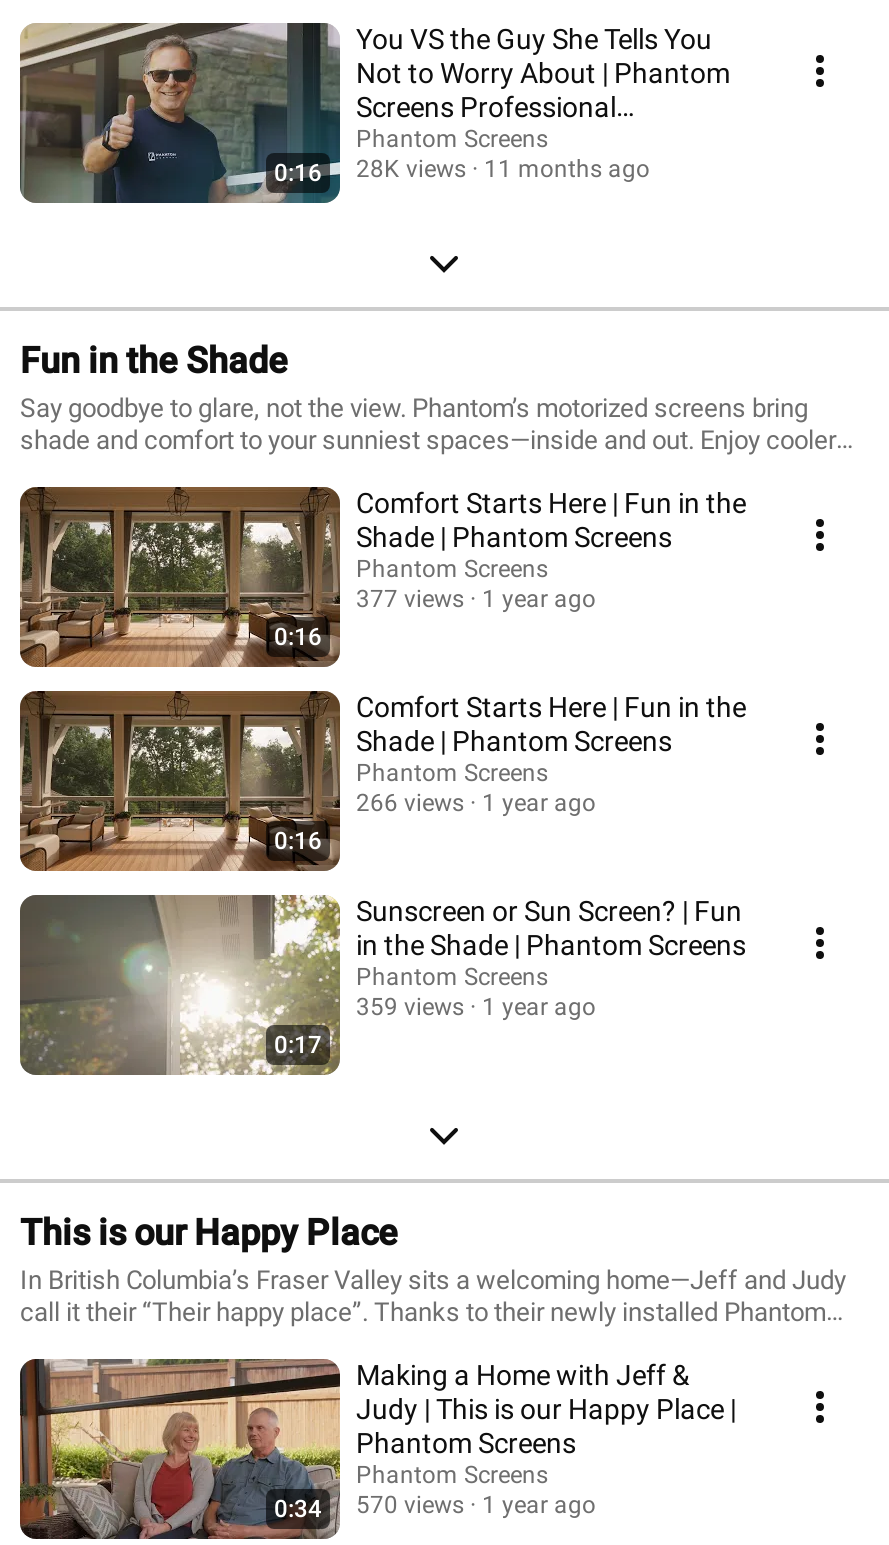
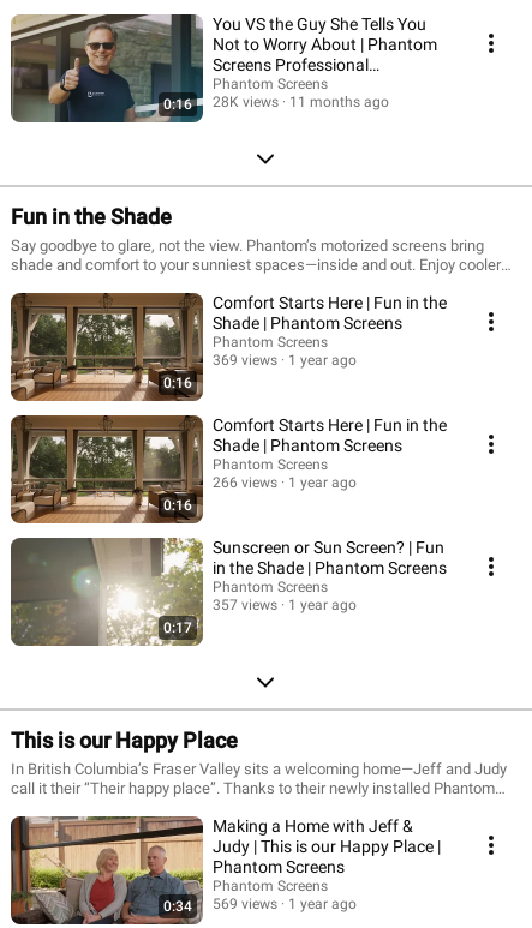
- 377 views 1 year ago
+ 369 views 1 year ago

- 359 views 1 year ago
+ 357 views 1 year ago

- 0:34 570 views 1 year ago
+ 0:34 569 views 1 year ago
